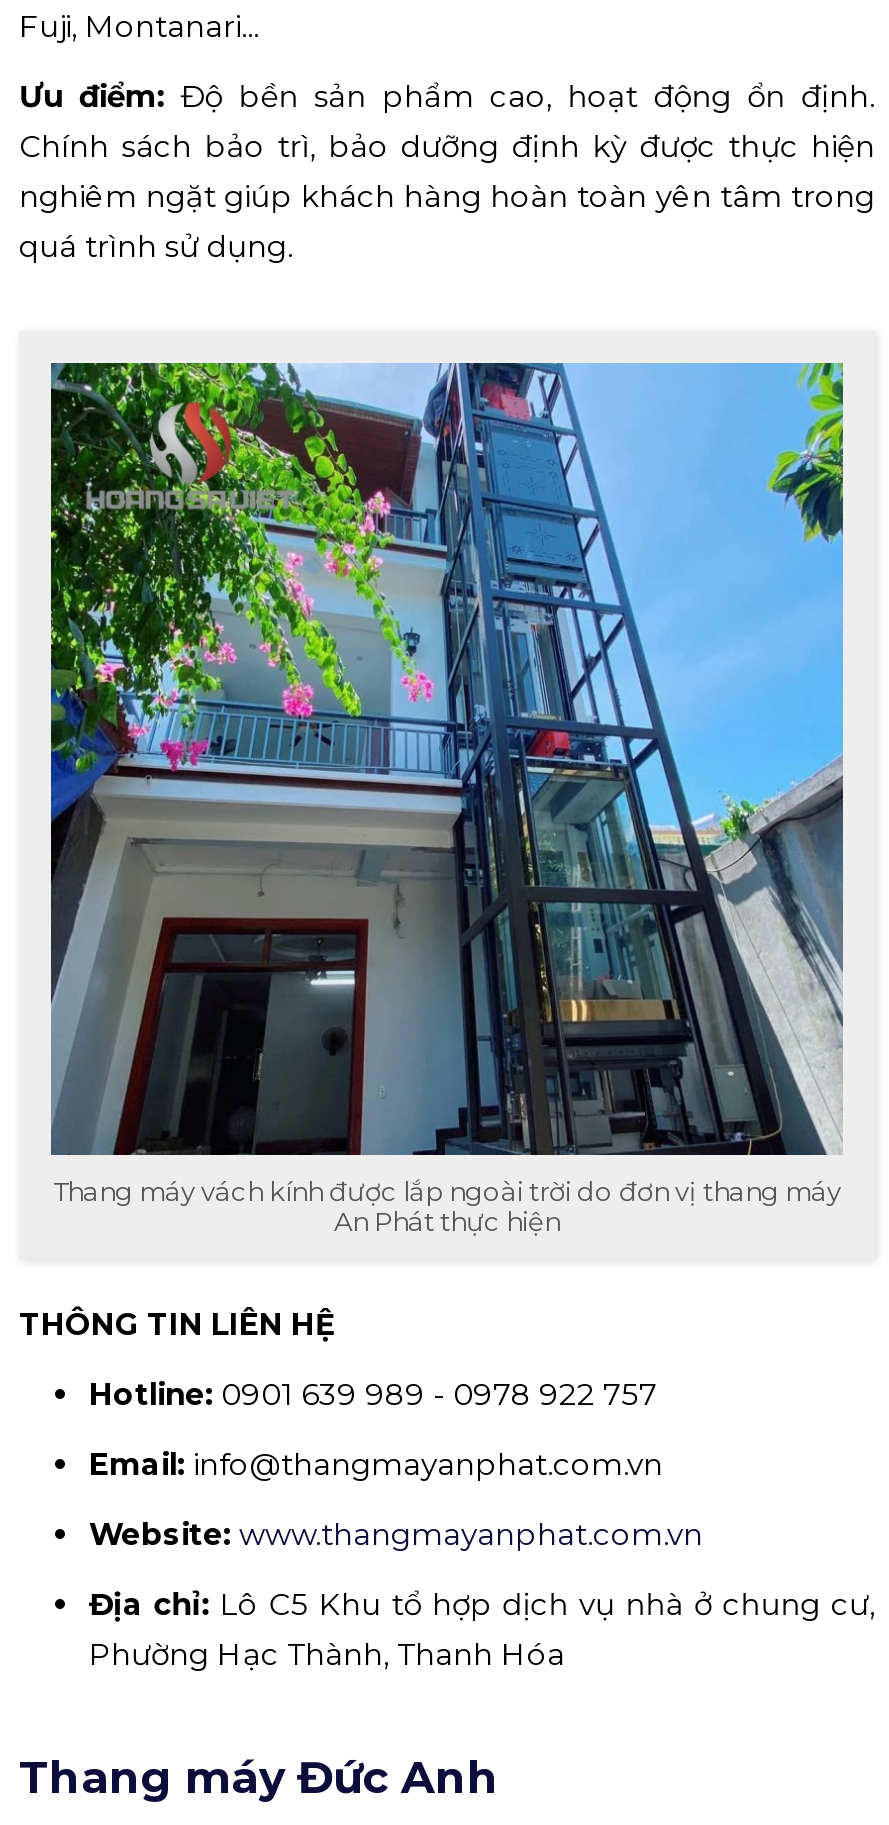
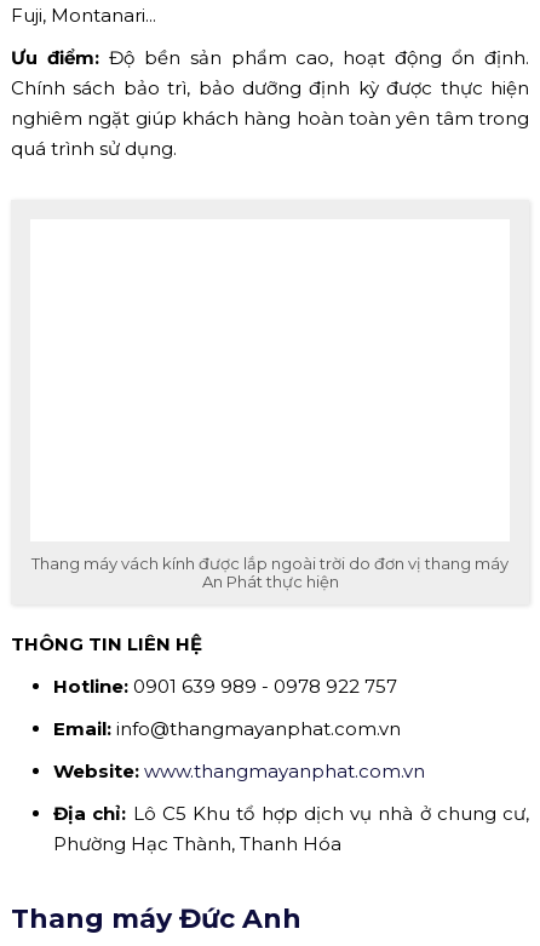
- [image]
